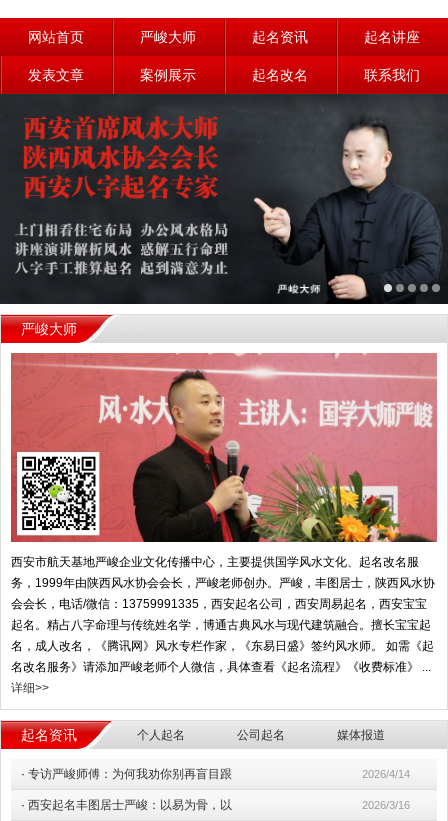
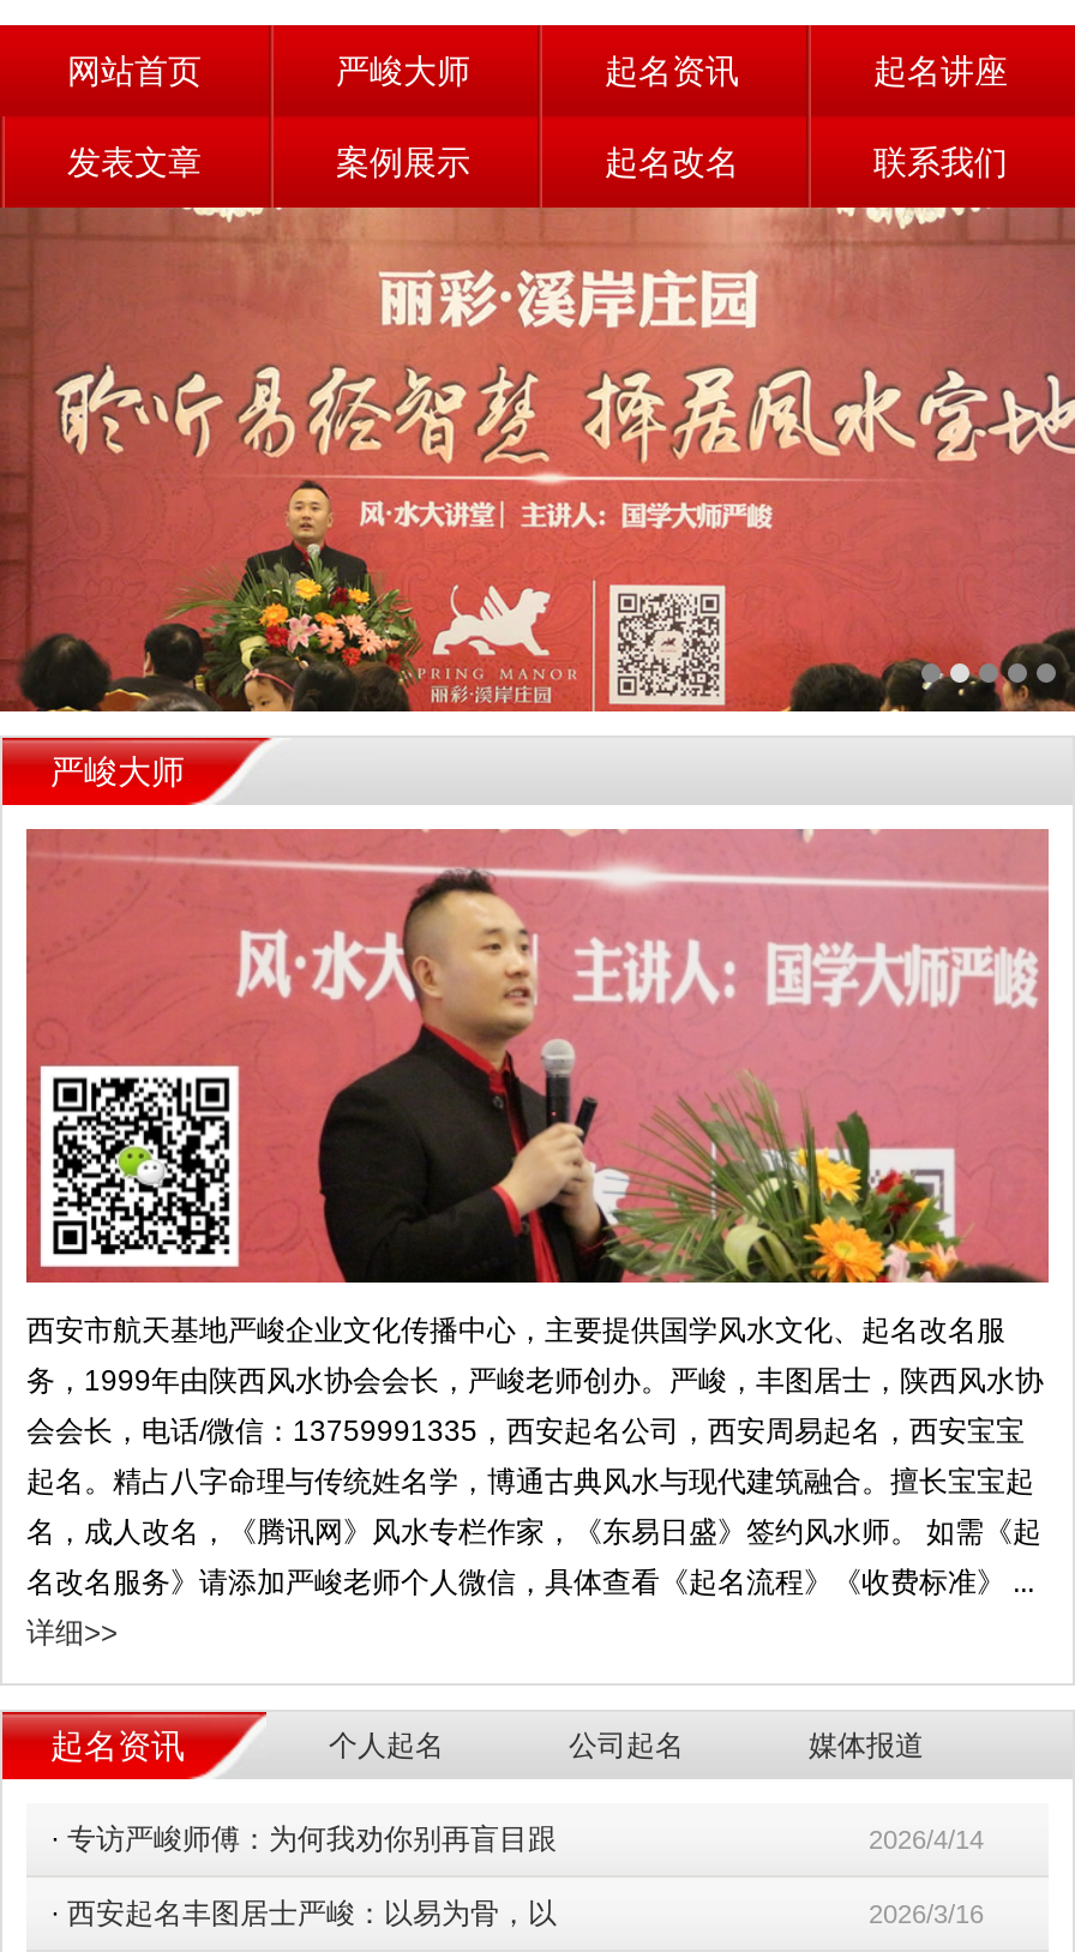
- [image]
+ [image]
